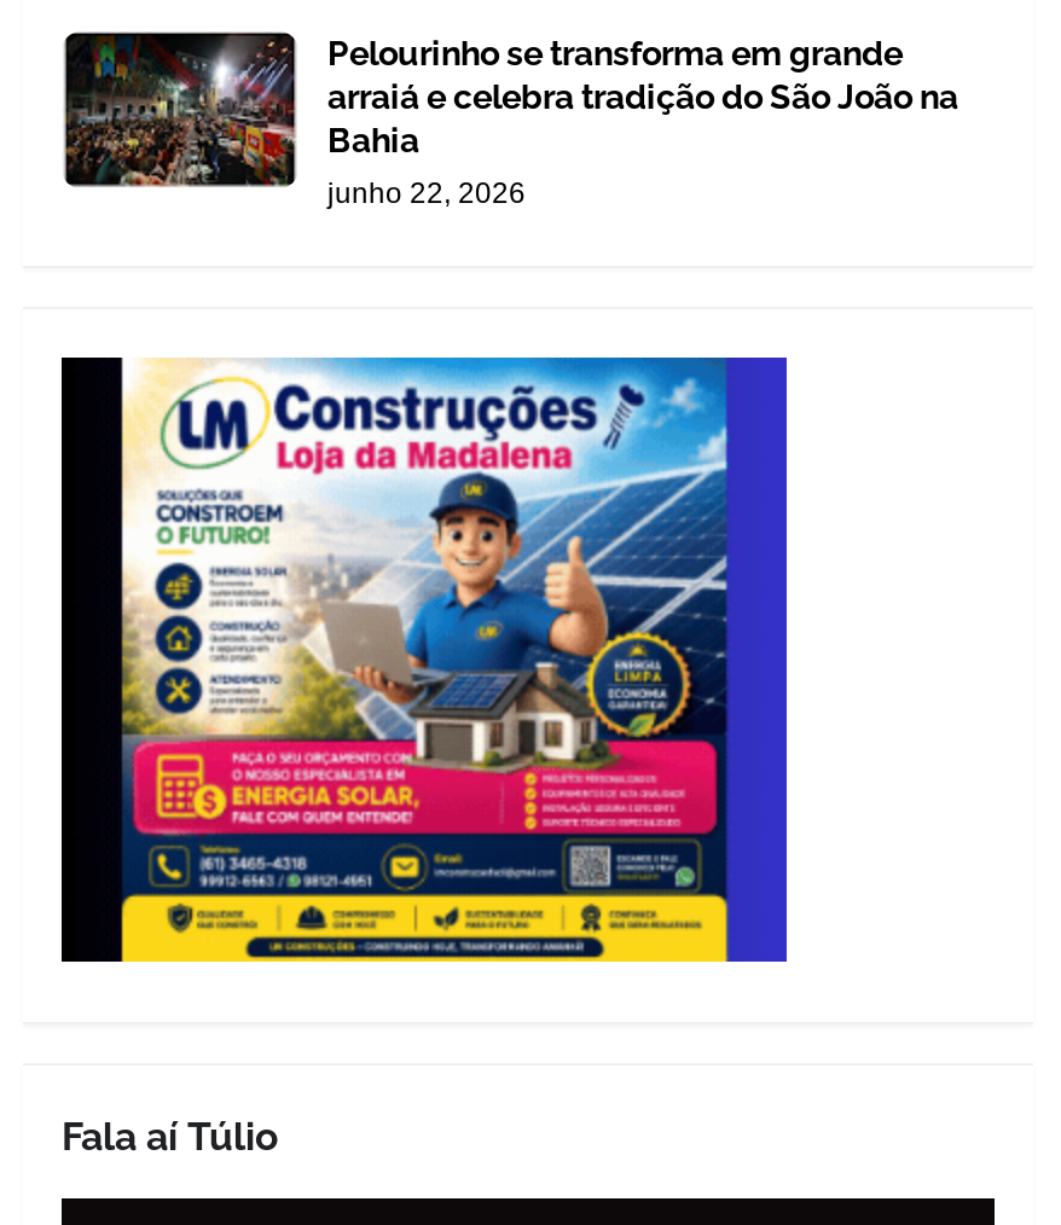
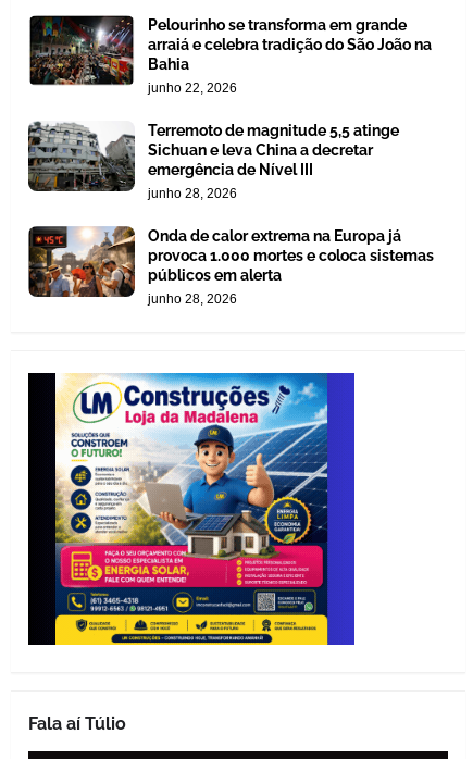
+ [image]
+ Terremoto de magnitude 5,5 atinge
+ Sichuan e leva China a decretar
+ emergência de Nível III
+ junho 28, 2026
+ Onda de calor extrema na Europa já
+ provoca 1.000 mortes e coloca sistemas
+ públicos em alerta
+ junho 28, 2026

+ [image]
